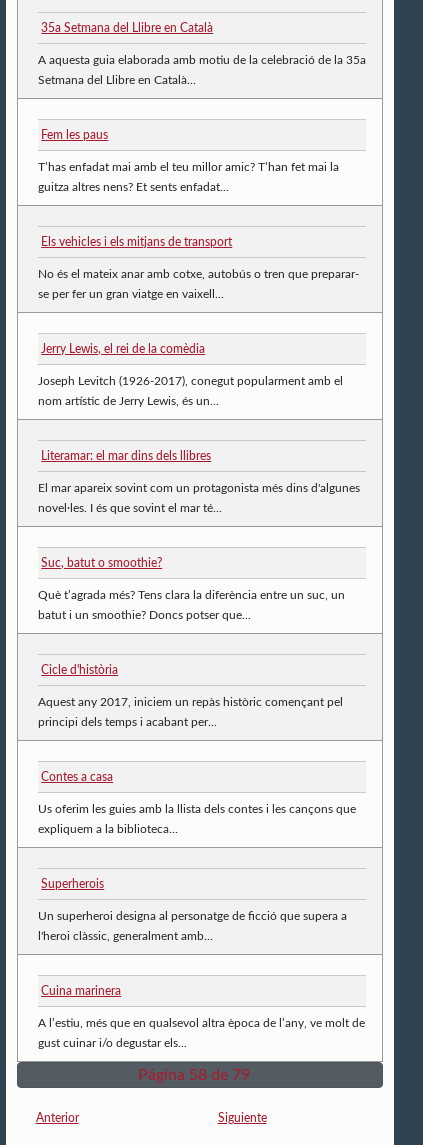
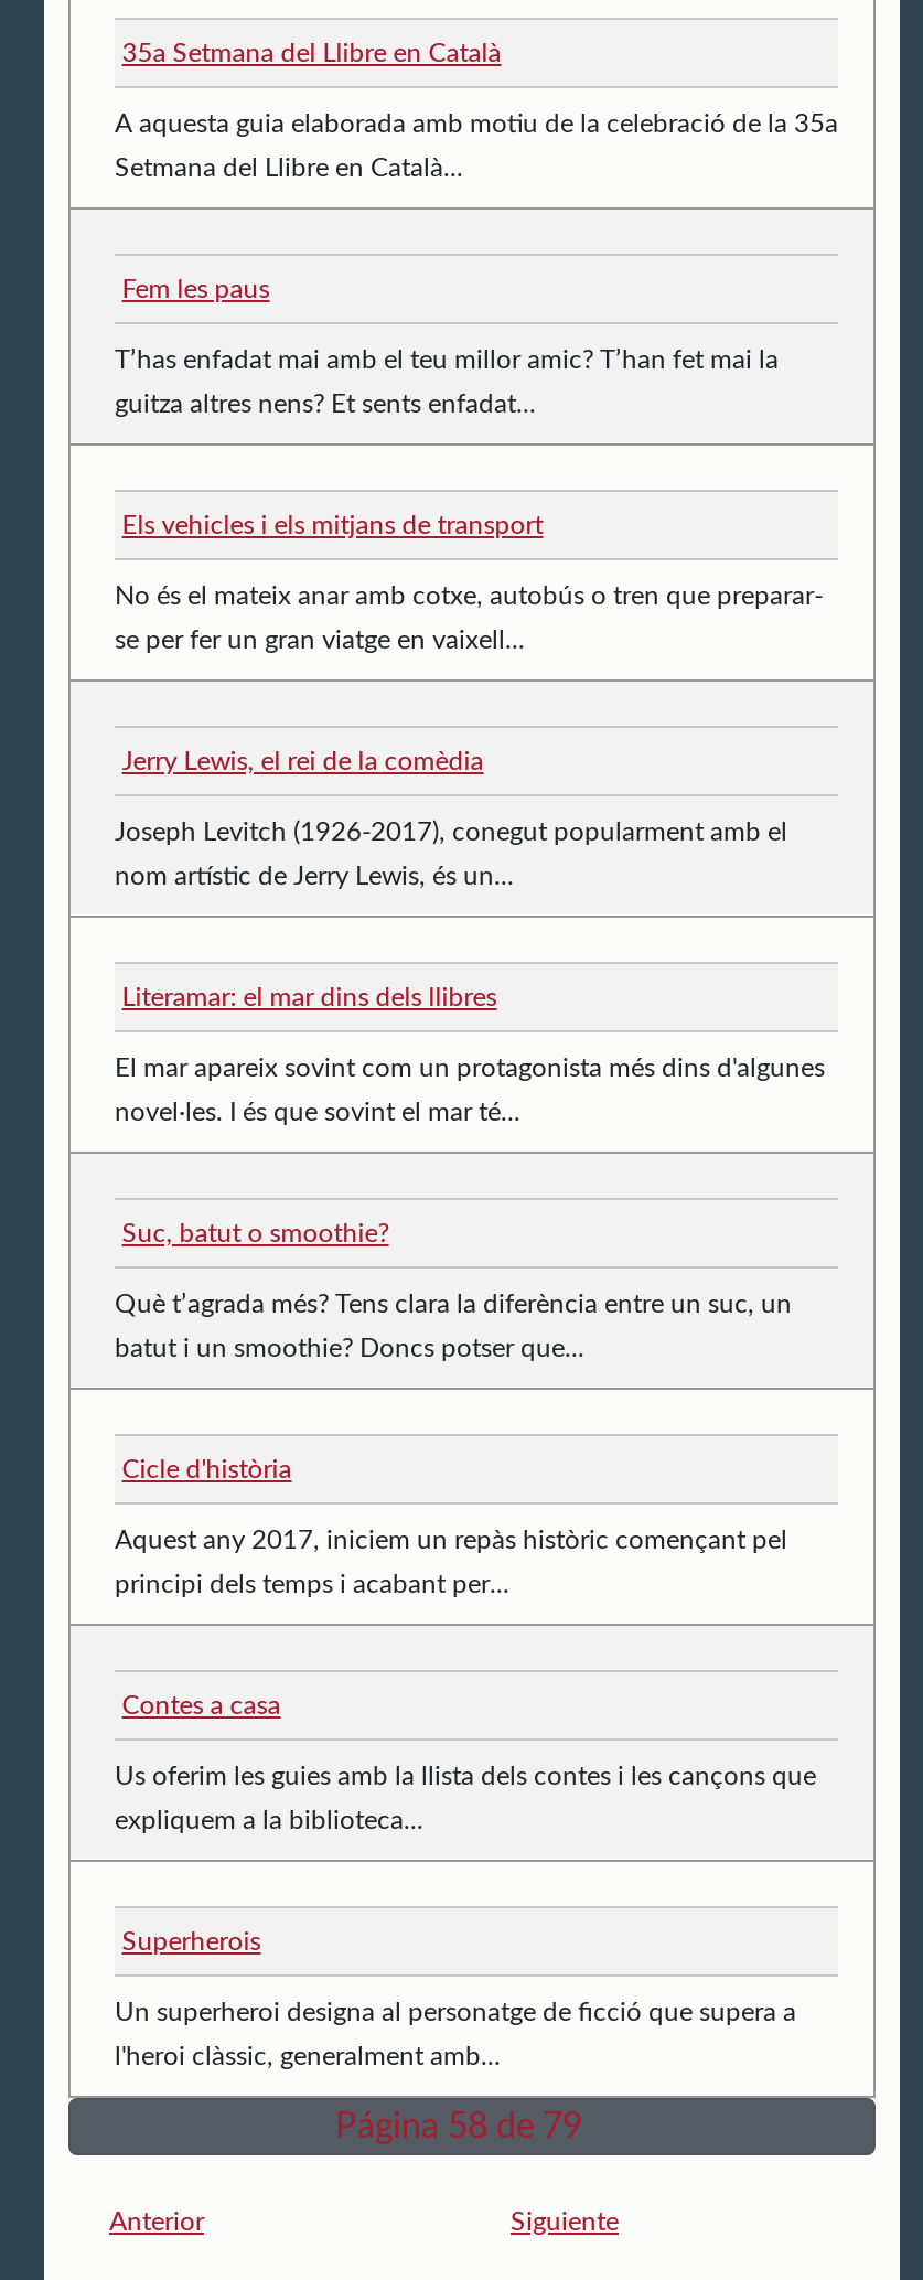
- Cuina marinera
- A l’estiu, més que en qualsevol altra època de l’any, ve molt de
- gust cuinar i/o degustar els...
